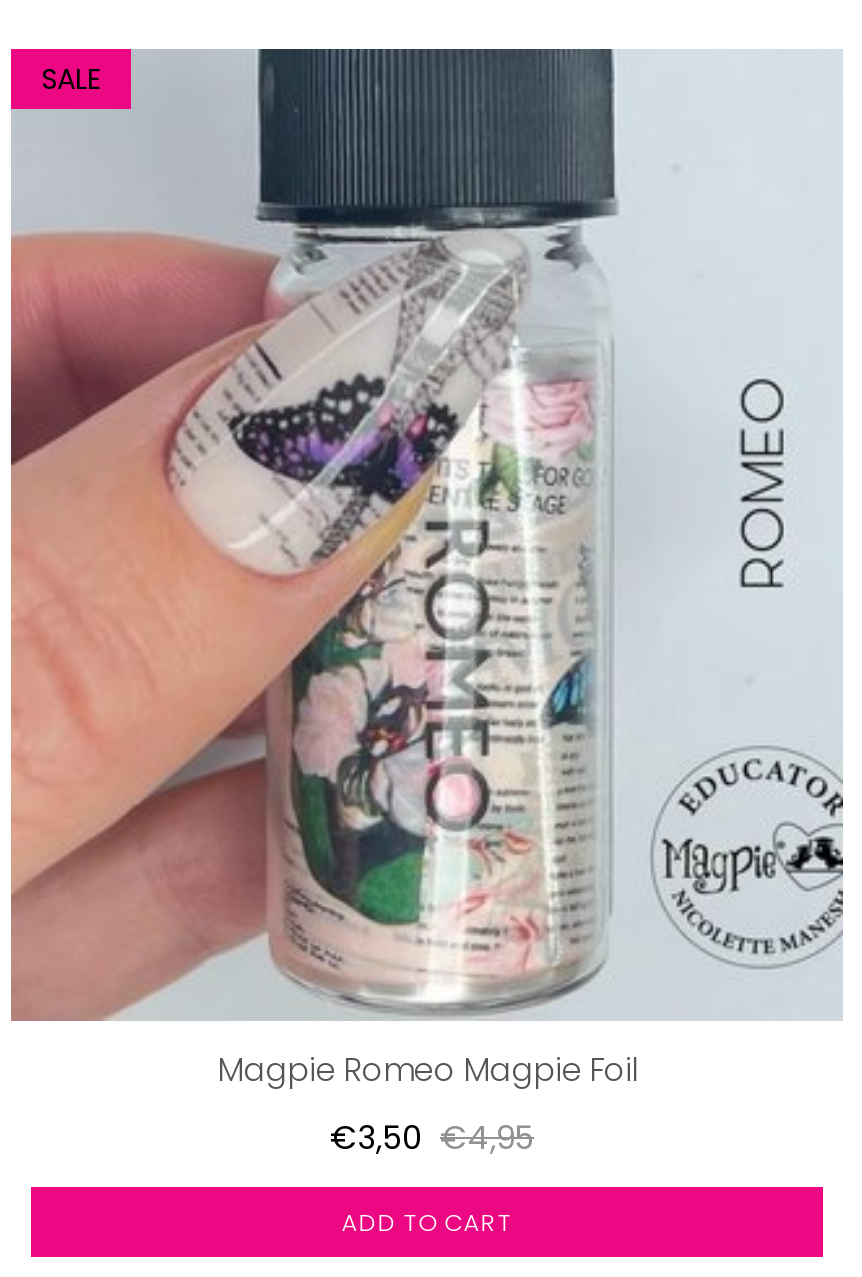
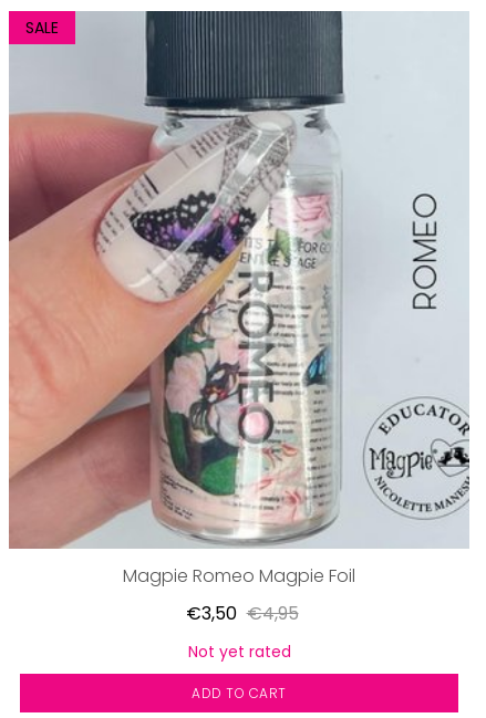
+ Not yet rated
